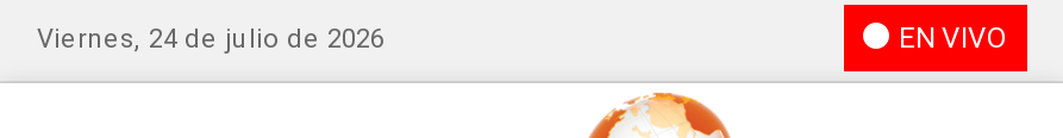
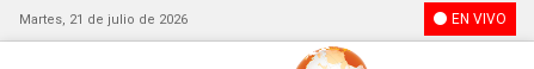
- Viernes, 24 de julio de 2026
+ Martes, 21 de julio de 2026
